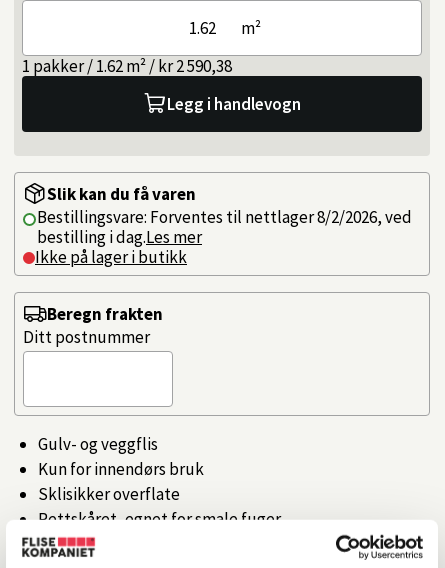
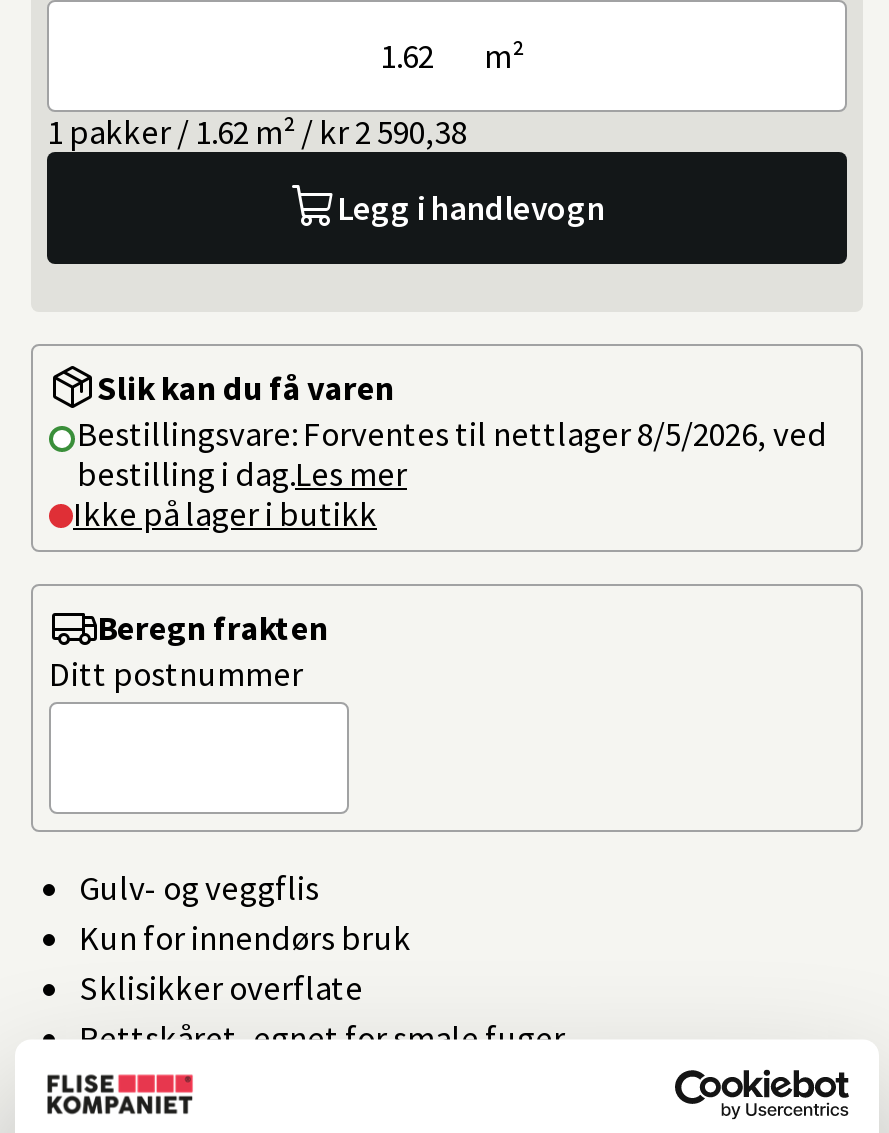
- Bestillingsvare: Forventes til nettlager 8/2/2026, ved
+ Bestillingsvare: Forventes til nettlager 8/5/2026, ved
